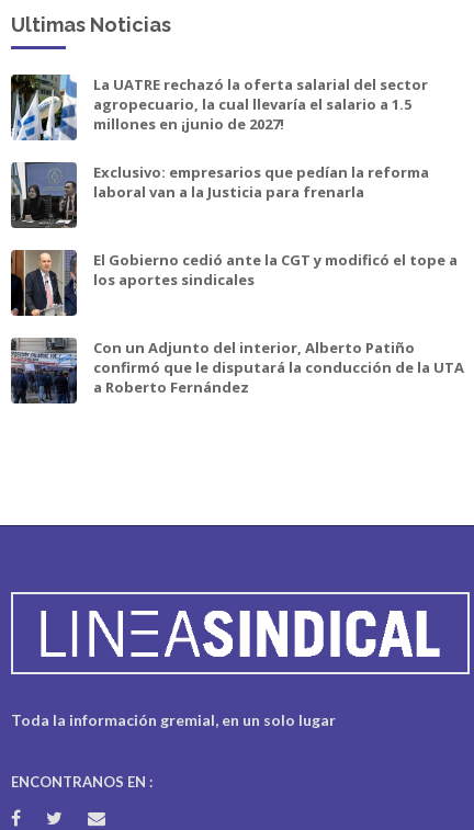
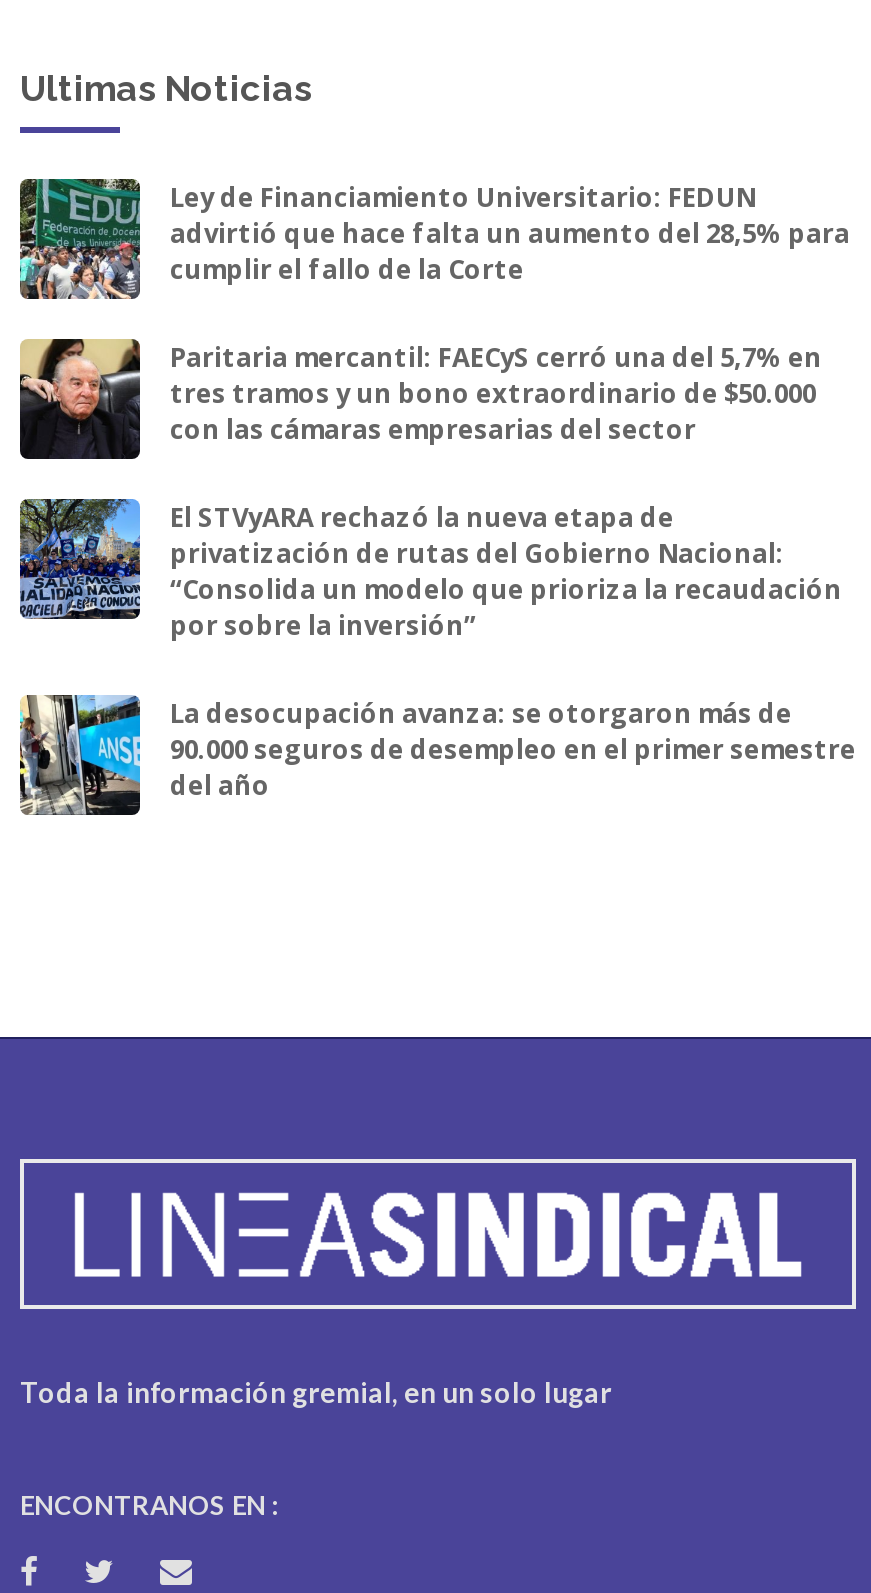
- [image]
- La UATRE rechazó la oferta salarial del sector
- agropecuario, la cual llevaría el salario a 1.5
- millones en ¡junio de 2027!
+ [image]
+ Ley de Financiamiento Universitario: FEDUN
+ advirtió que hace falta un aumento del 28,5% para
+ cumplir el fallo de la Corte

- [image]
- Exclusivo: empresarios que pedían la reforma
- laboral van a la Justicia para frenarla
+ [image]
+ Paritaria mercantil: FAECyS cerró una del 5,7% en
+ tres tramos y un bono extraordinario de $50.000
+ con las cámaras empresarias del sector

- [image]
- El Gobierno cedió ante la CGT y modificó el tope a
- los aportes sindicales
+ [image]
+ El STVyARA rechazó la nueva etapa de
+ privatización de rutas del Gobierno Nacional:
+ “Consolida un modelo que prioriza la recaudación
+ por sobre la inversión”

- [image]
- Con un Adjunto del interior, Alberto Patiño
- confirmó que le disputará la conducción de la UTA
- a Roberto Fernández
+ [image]
+ La desocupación avanza: se otorgaron más de
+ 90.000 seguros de desempleo en el primer semestre
+ del año
